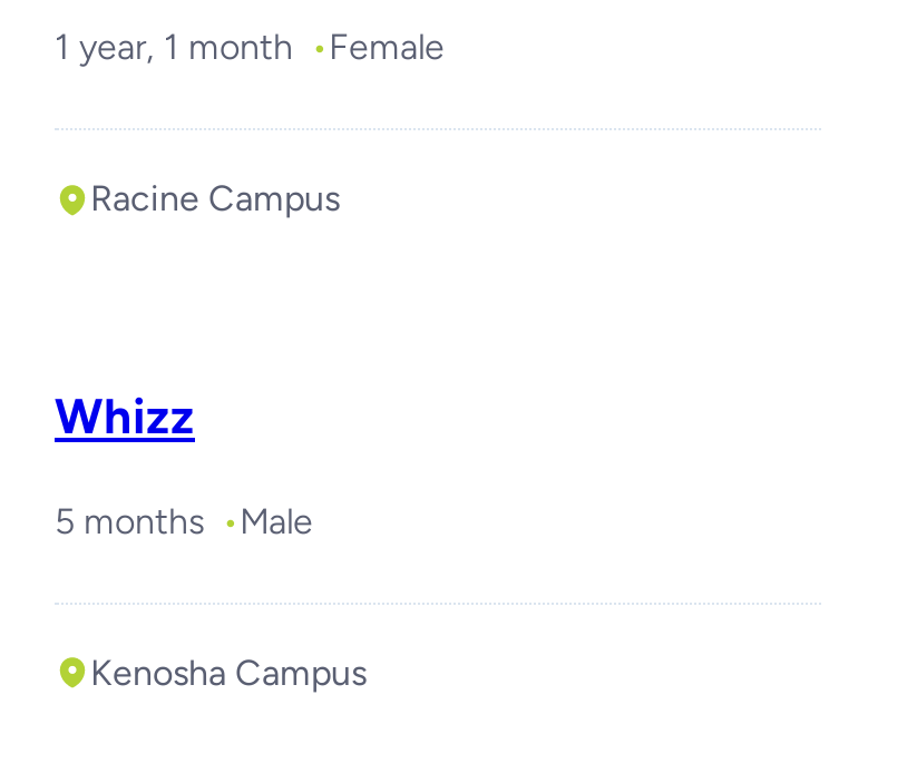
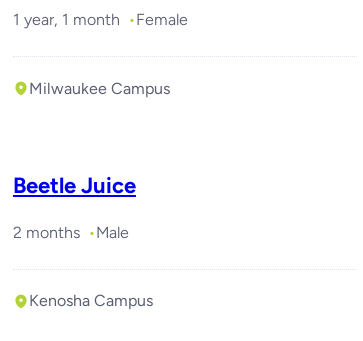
- Racine Campus
+ Milwaukee Campus

- Whizz
+ Beetle Juice

- 5 months Male
+ 2 months Male
